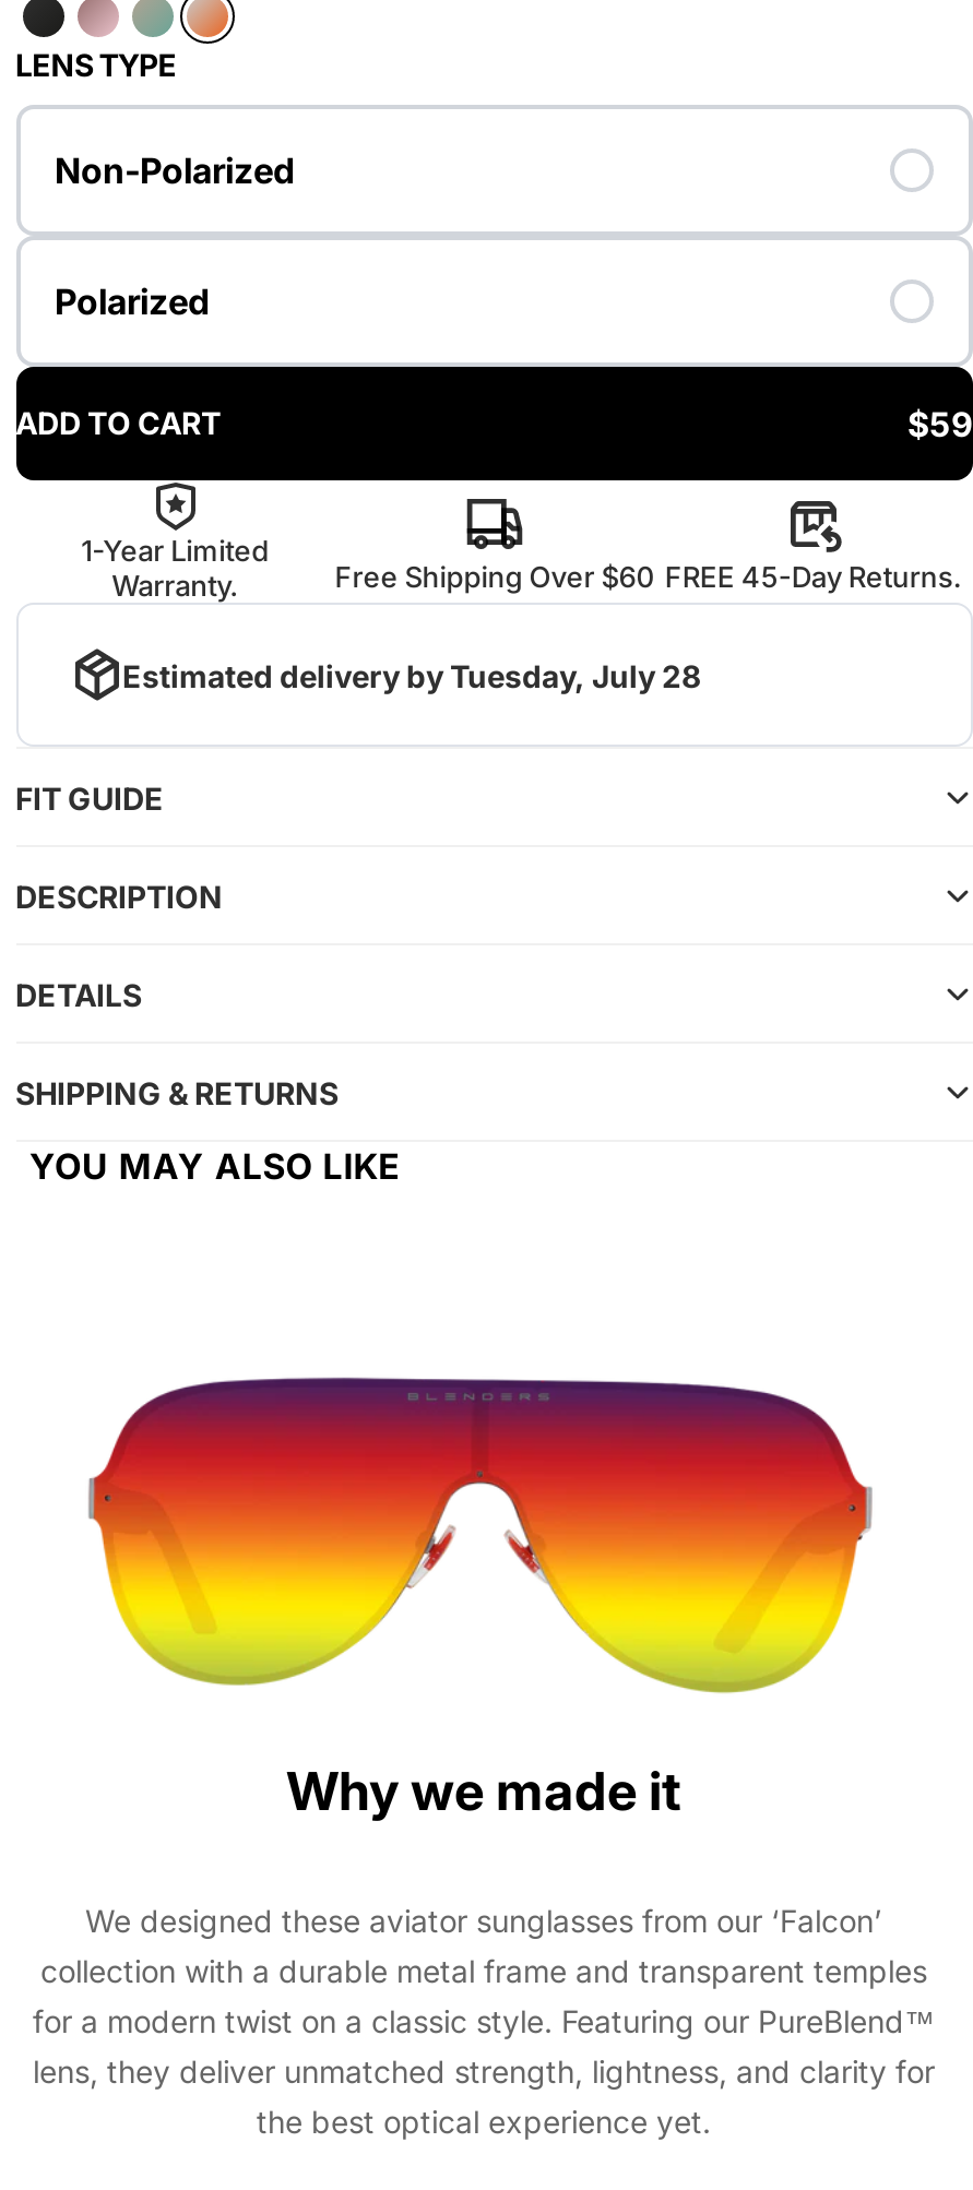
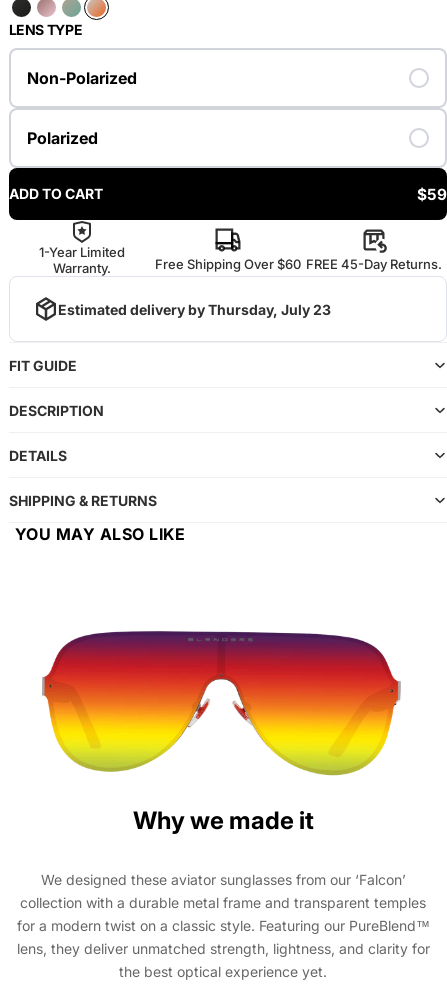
- Estimated delivery by Tuesday, July 28
+ Estimated delivery by Thursday, July 23
